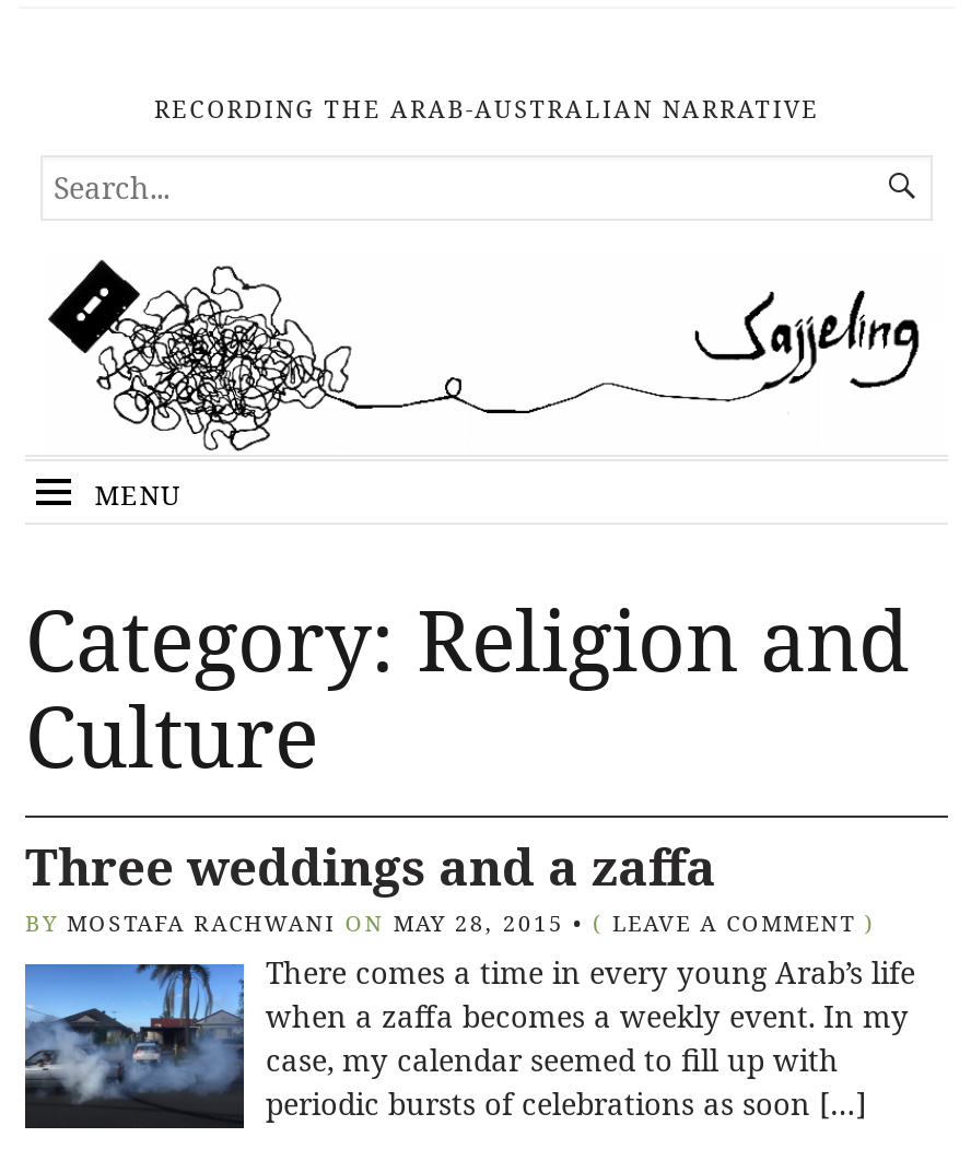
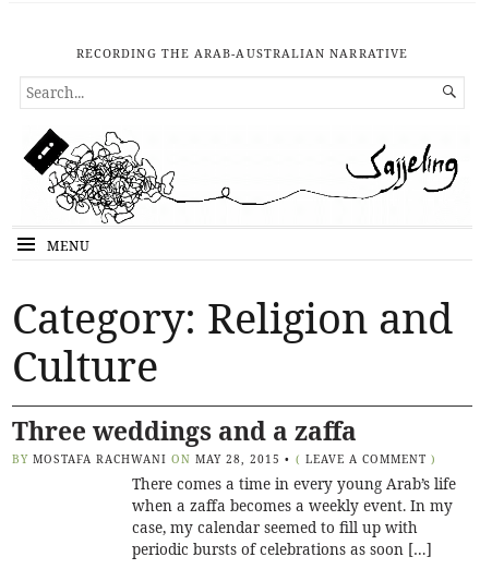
- [image]
